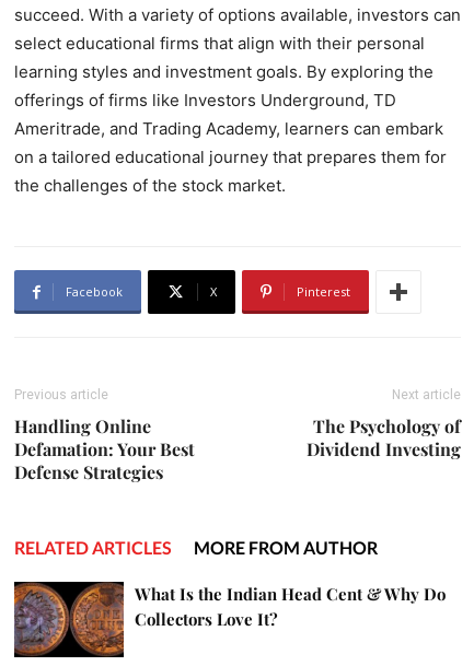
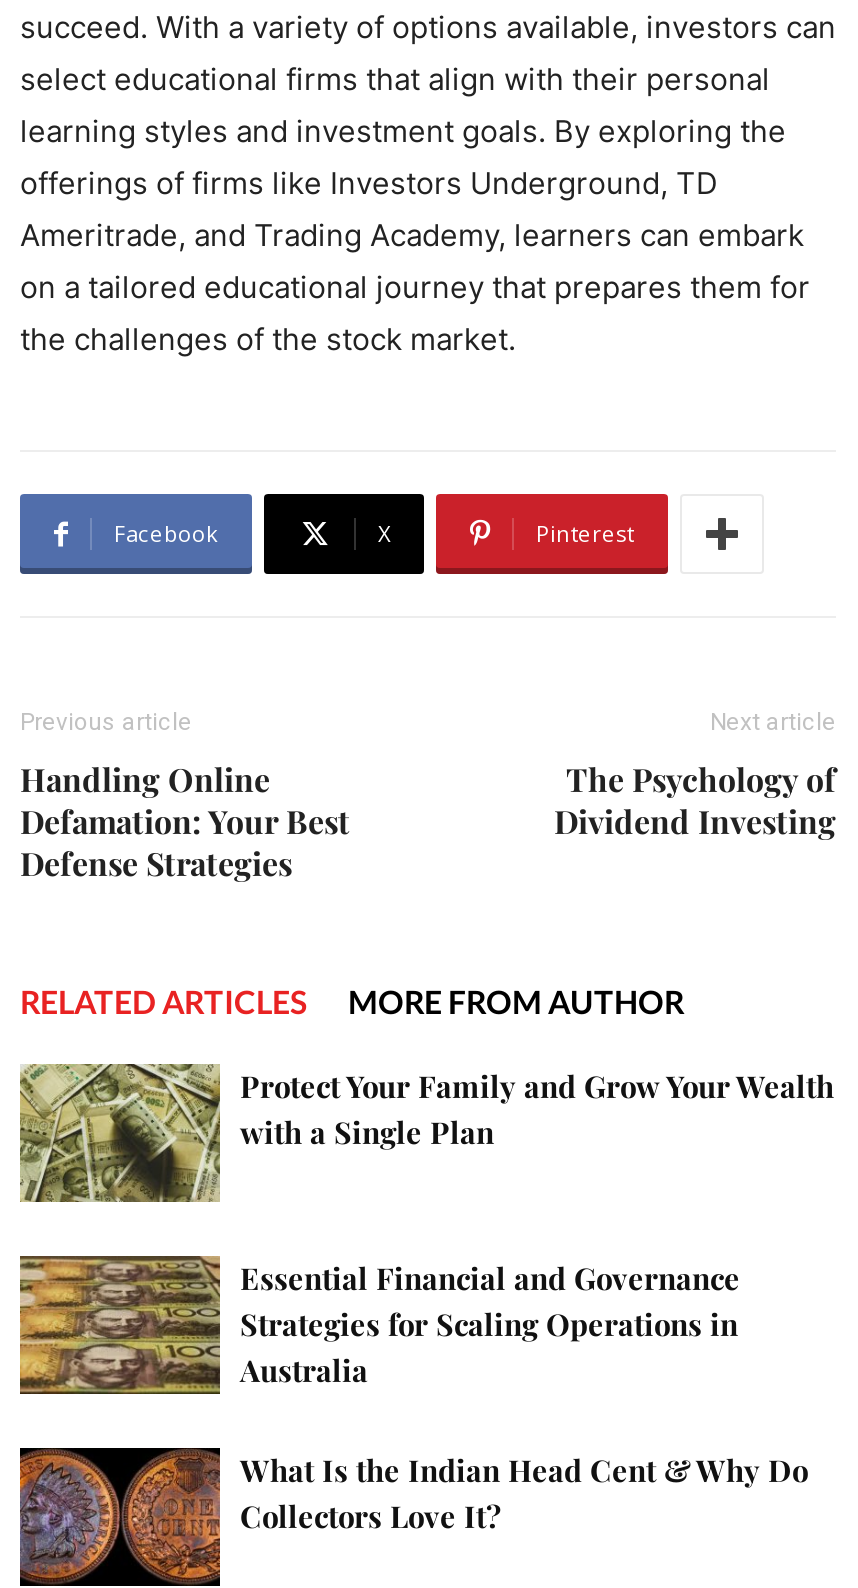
+ [image]
+ Essential Financial and Governance
+ Strategies for Scaling Operations in
+ Australia

+ [image]
+ Protect Your Family and Grow Your Wealth
+ with a Single Plan
